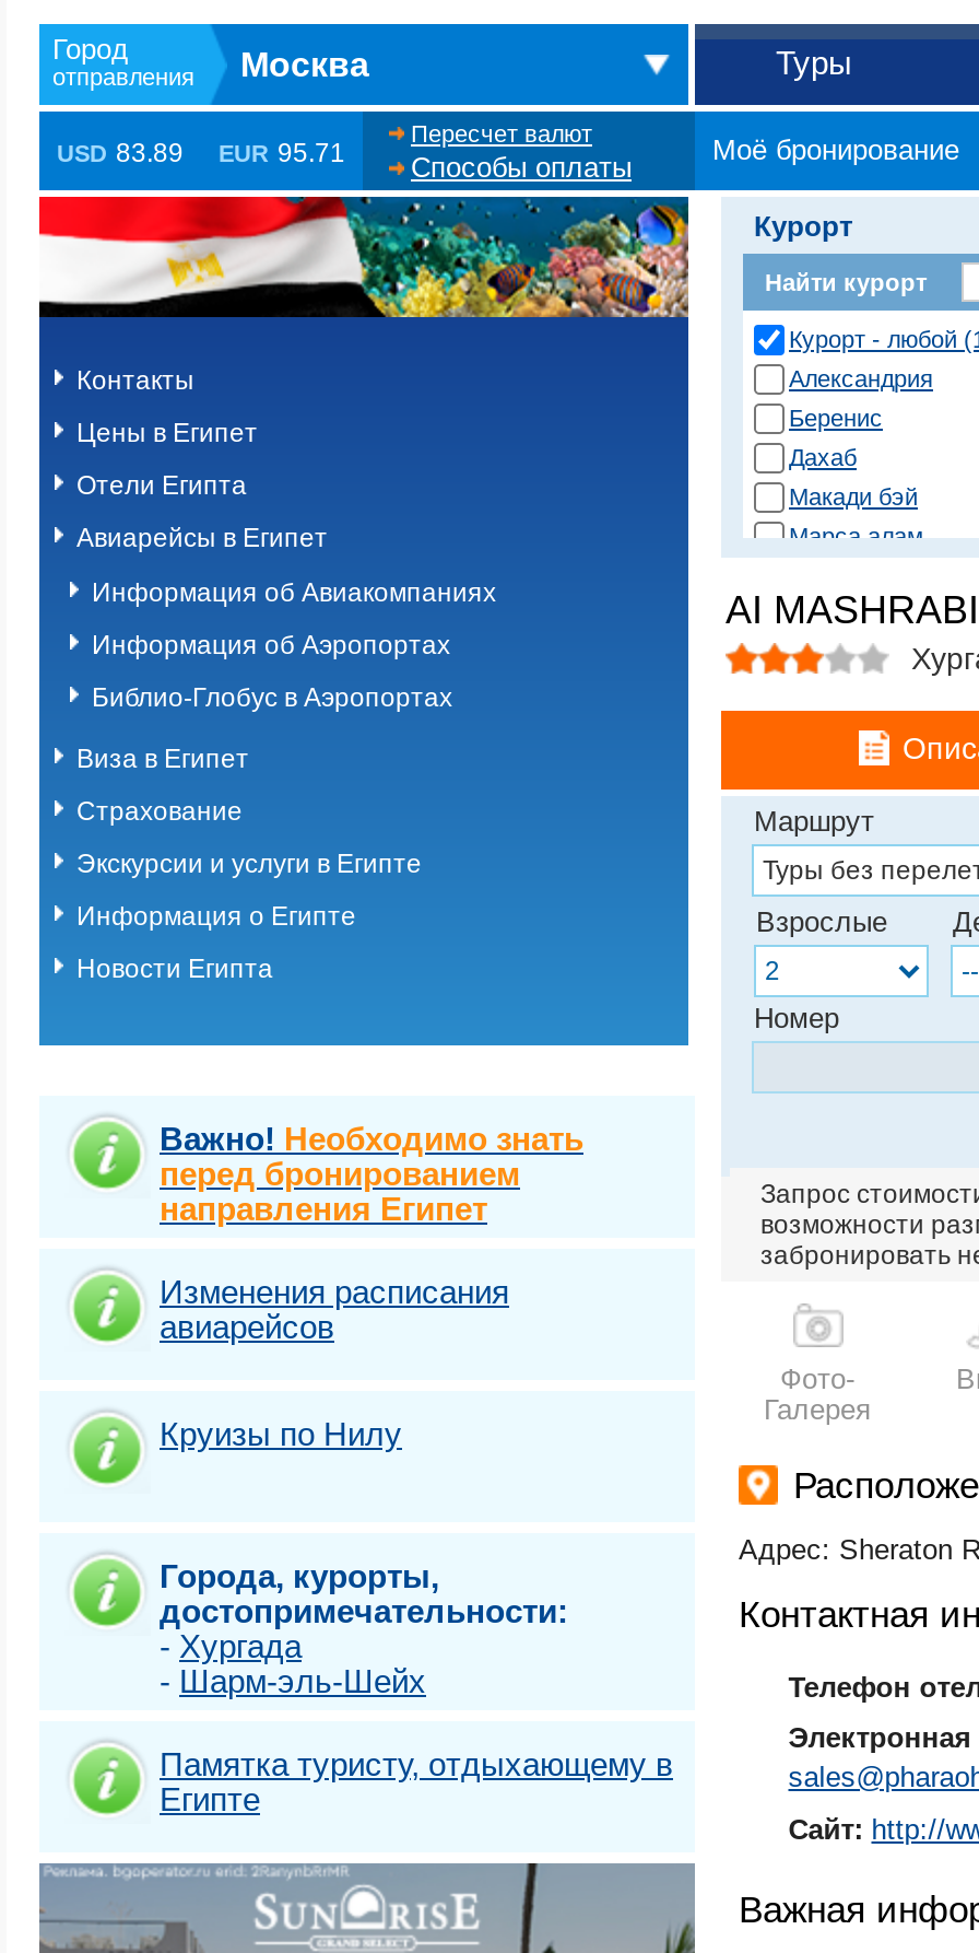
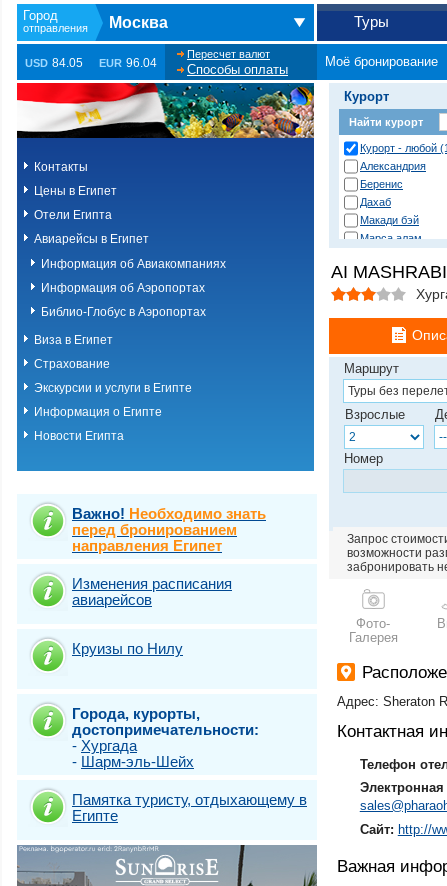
- USD 83.89
+ USD 84.05

- EUR 95.71
+ EUR 96.04
